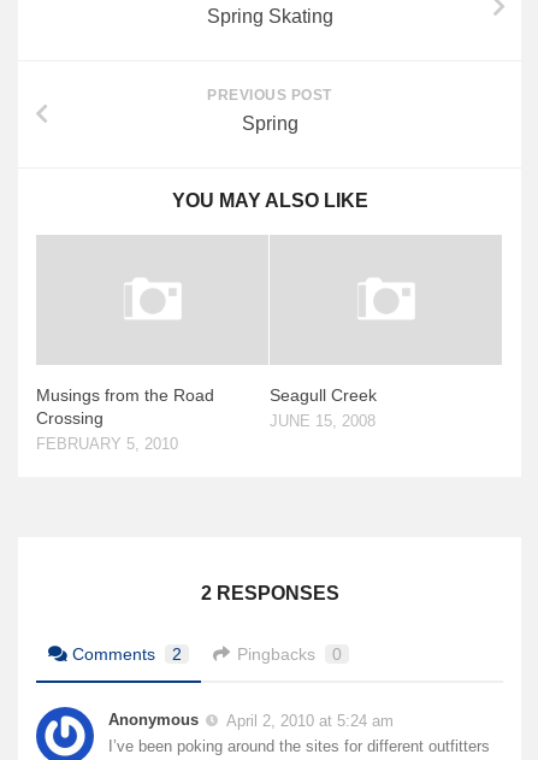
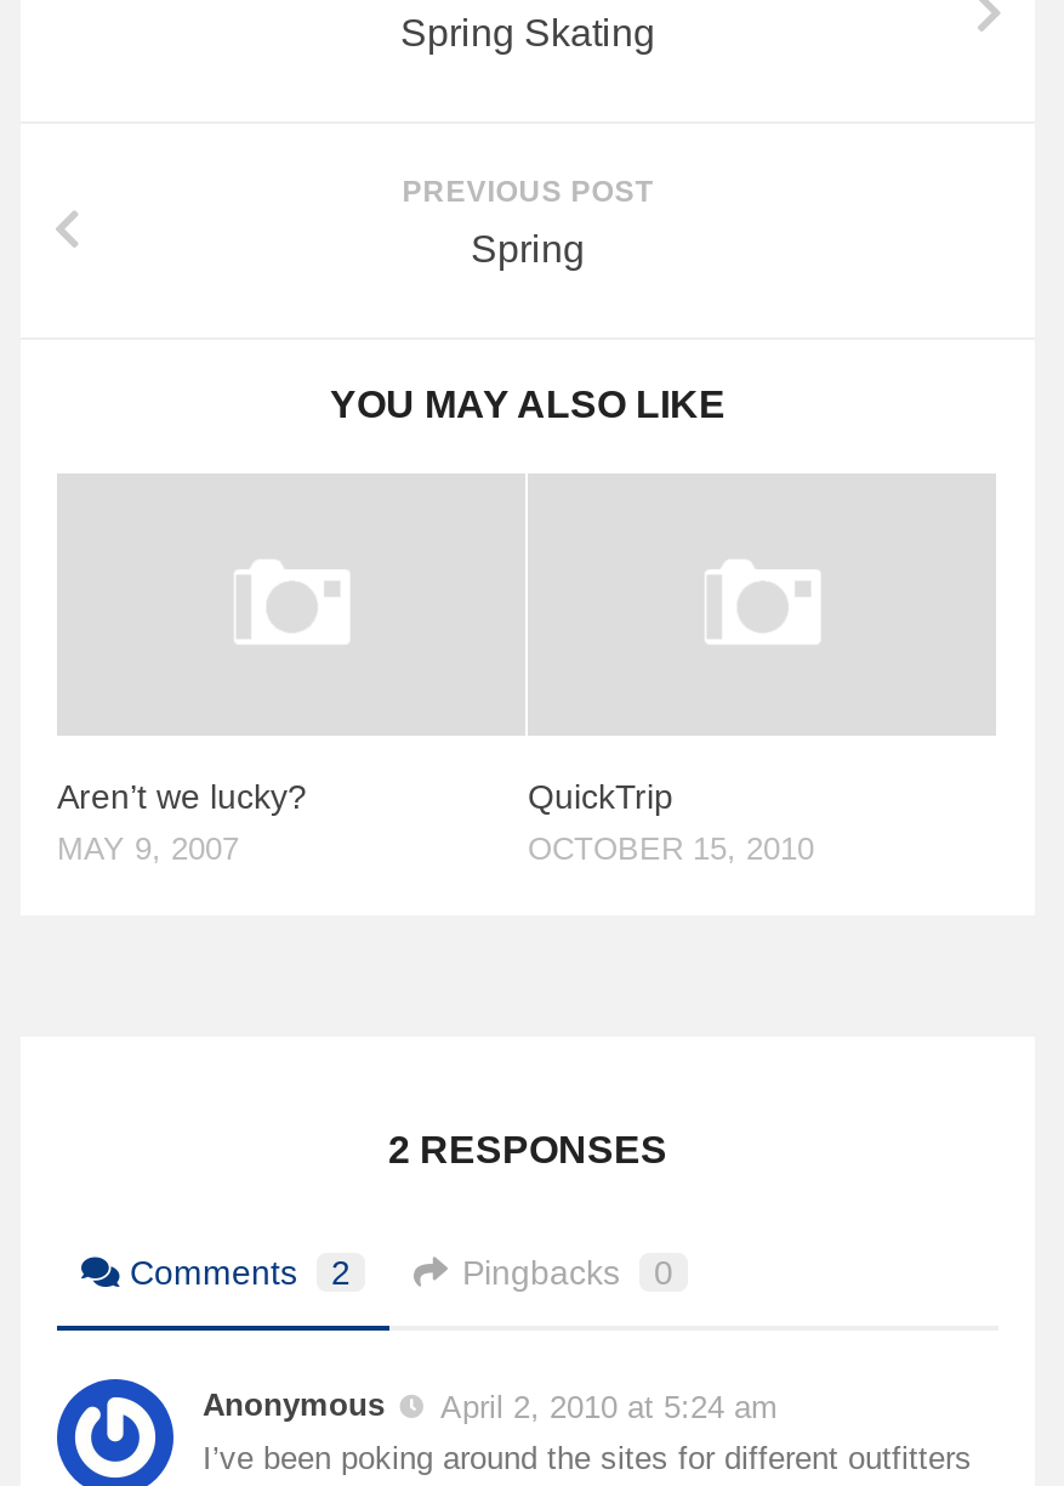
- Musings from the Road
- Crossing
- FEBRUARY 5, 2010
+ Aren’t we lucky?
+ MAY 9, 2007

- Seagull Creek
- JUNE 15, 2008
+ QuickTrip
+ OCTOBER 15, 2010
